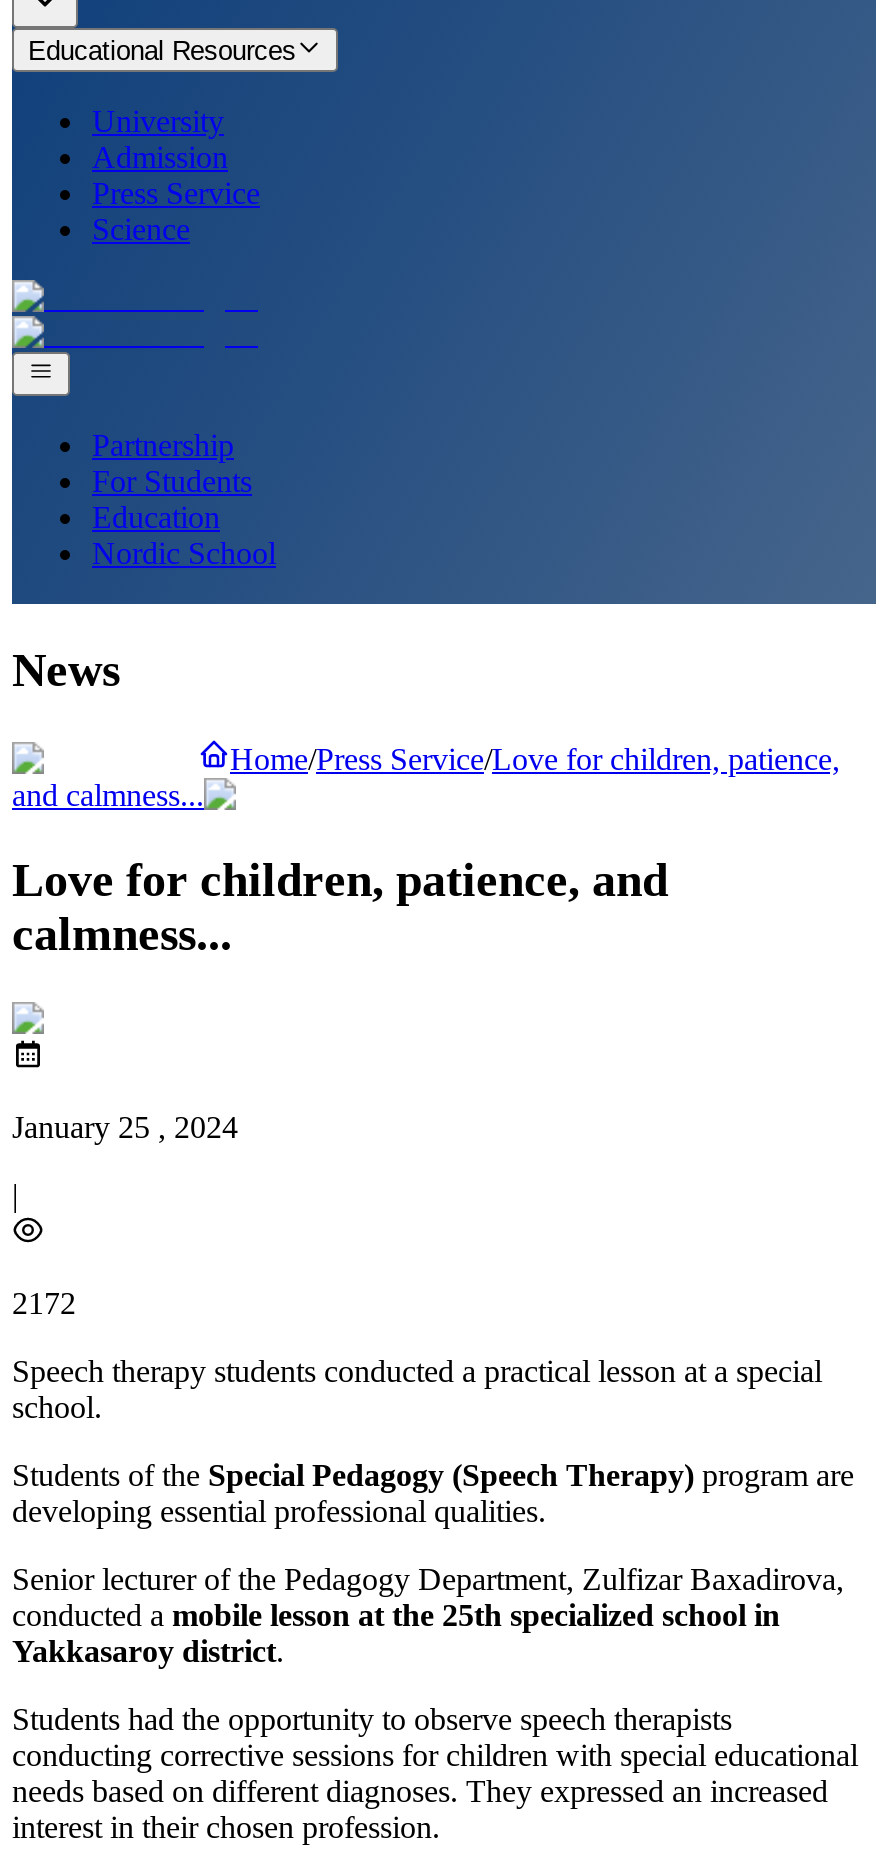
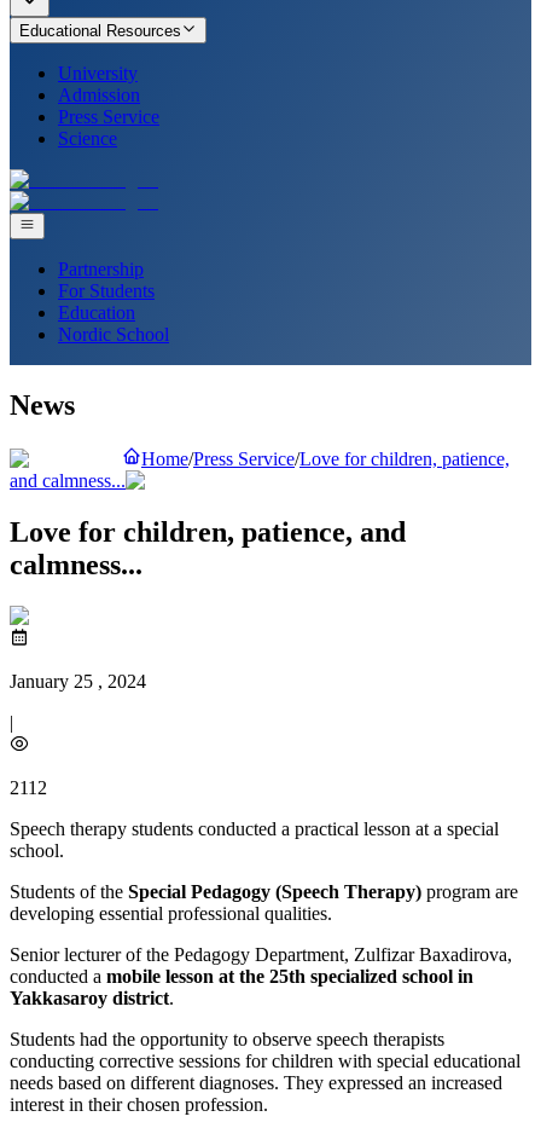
- 2172
+ 2112
